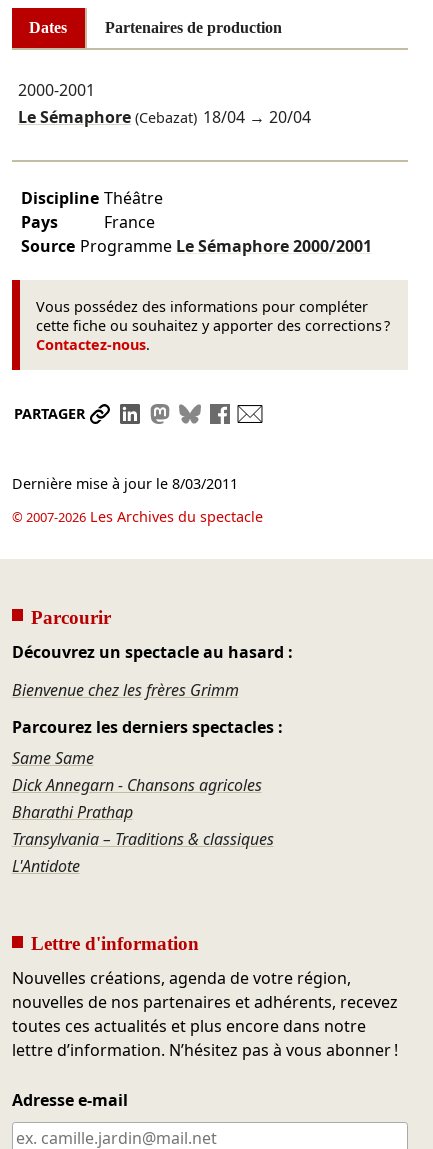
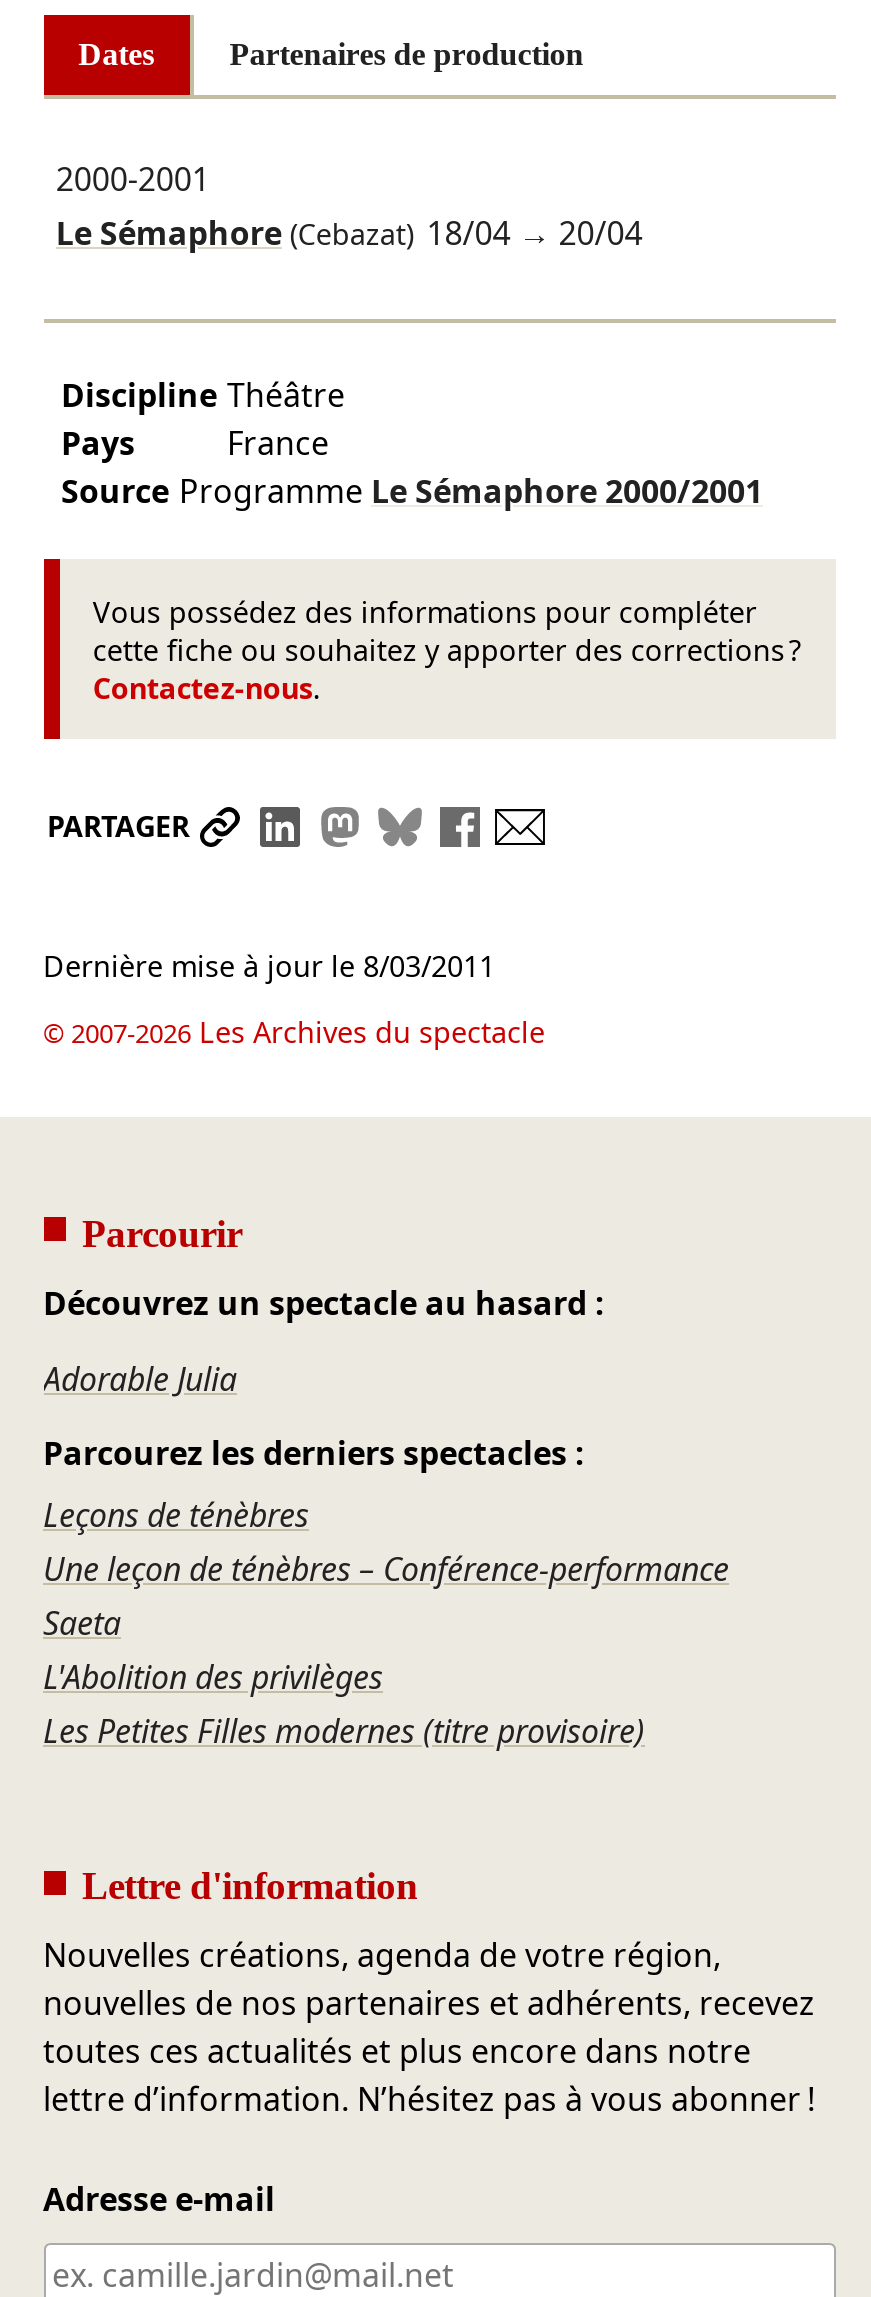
- Bienvenue chez les frères Grimm
+ Adorable Julia

- Same Same
- Dick Annegarn - Chansons agricoles
- Bharathi Prathap
- Transylvania – Traditions & classiques
- L'Antidote
+ Leçons de ténèbres
+ Une leçon de ténèbres – Conférence-performance
+ Saeta
+ L'Abolition des privilèges
+ Les Petites Filles modernes (titre provisoire)
